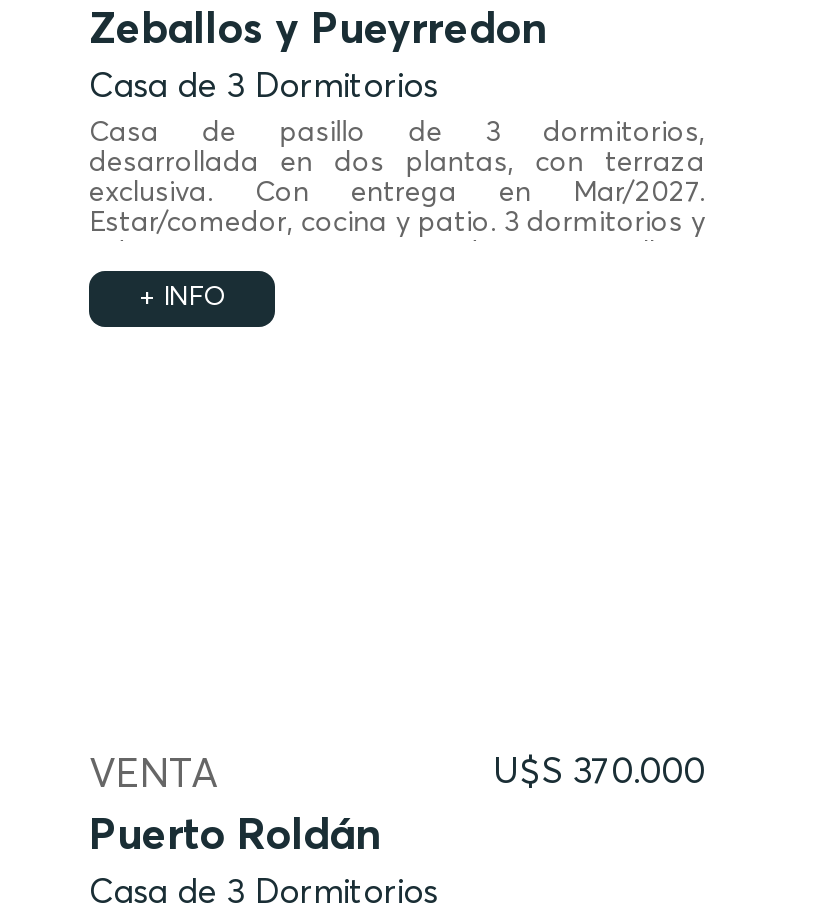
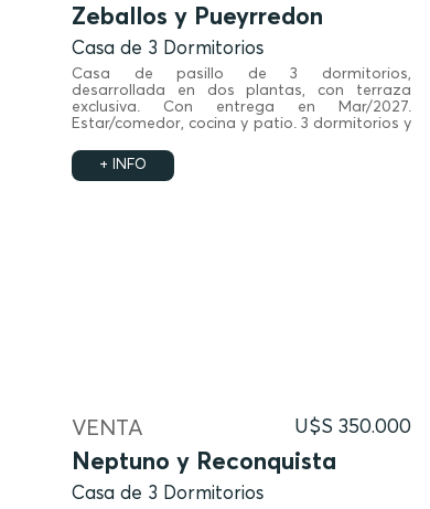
- U$S 370.000
+ U$S 350.000

- Puerto Roldán
+ Neptuno y Reconquista
